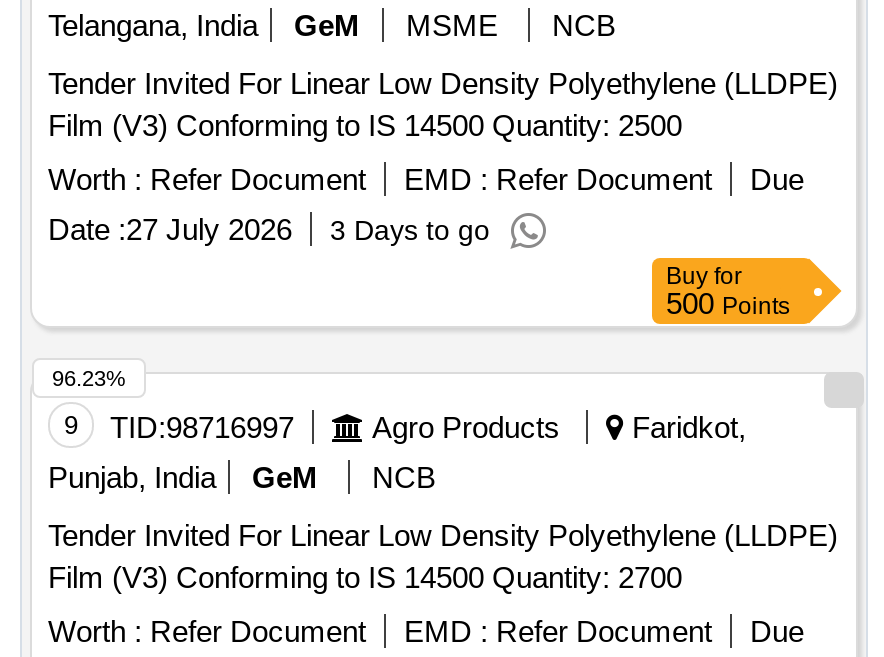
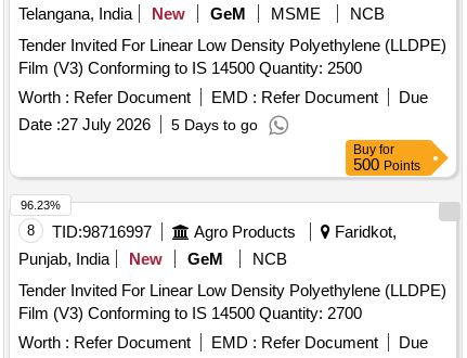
+ New

- Date : 27 July 2026 3 Days to go
+ Date : 27 July 2026 5 Days to go

- 9 TID:98716997
+ 8 TID:98716997

+ New
